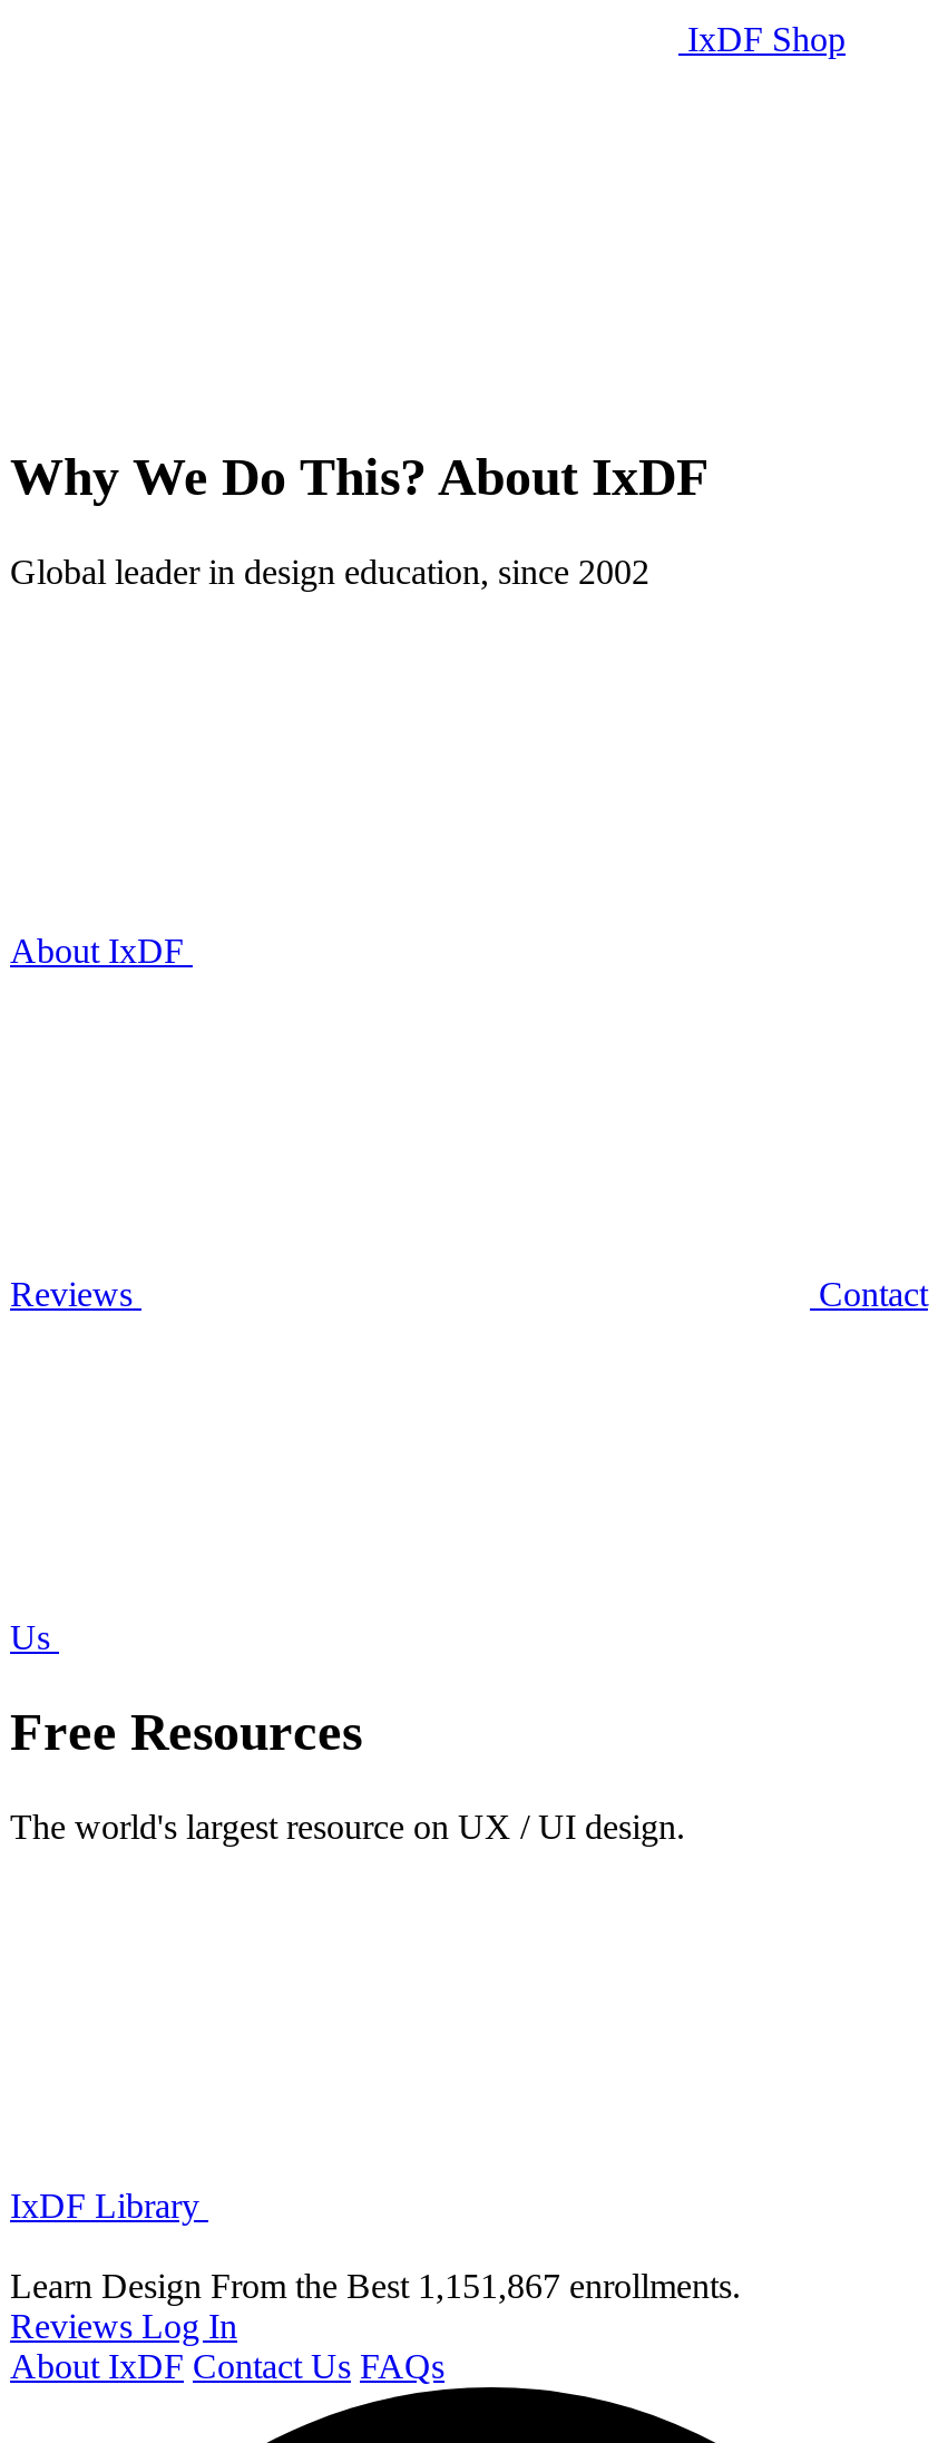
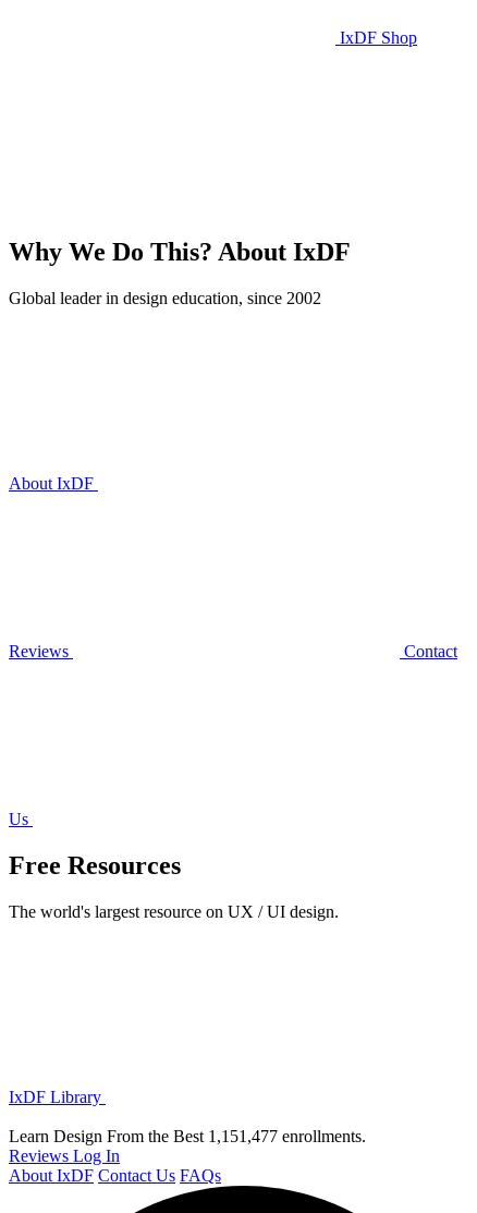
- Learn Design From the Best 1,151,867 enrollments.
+ Learn Design From the Best 1,151,477 enrollments.
